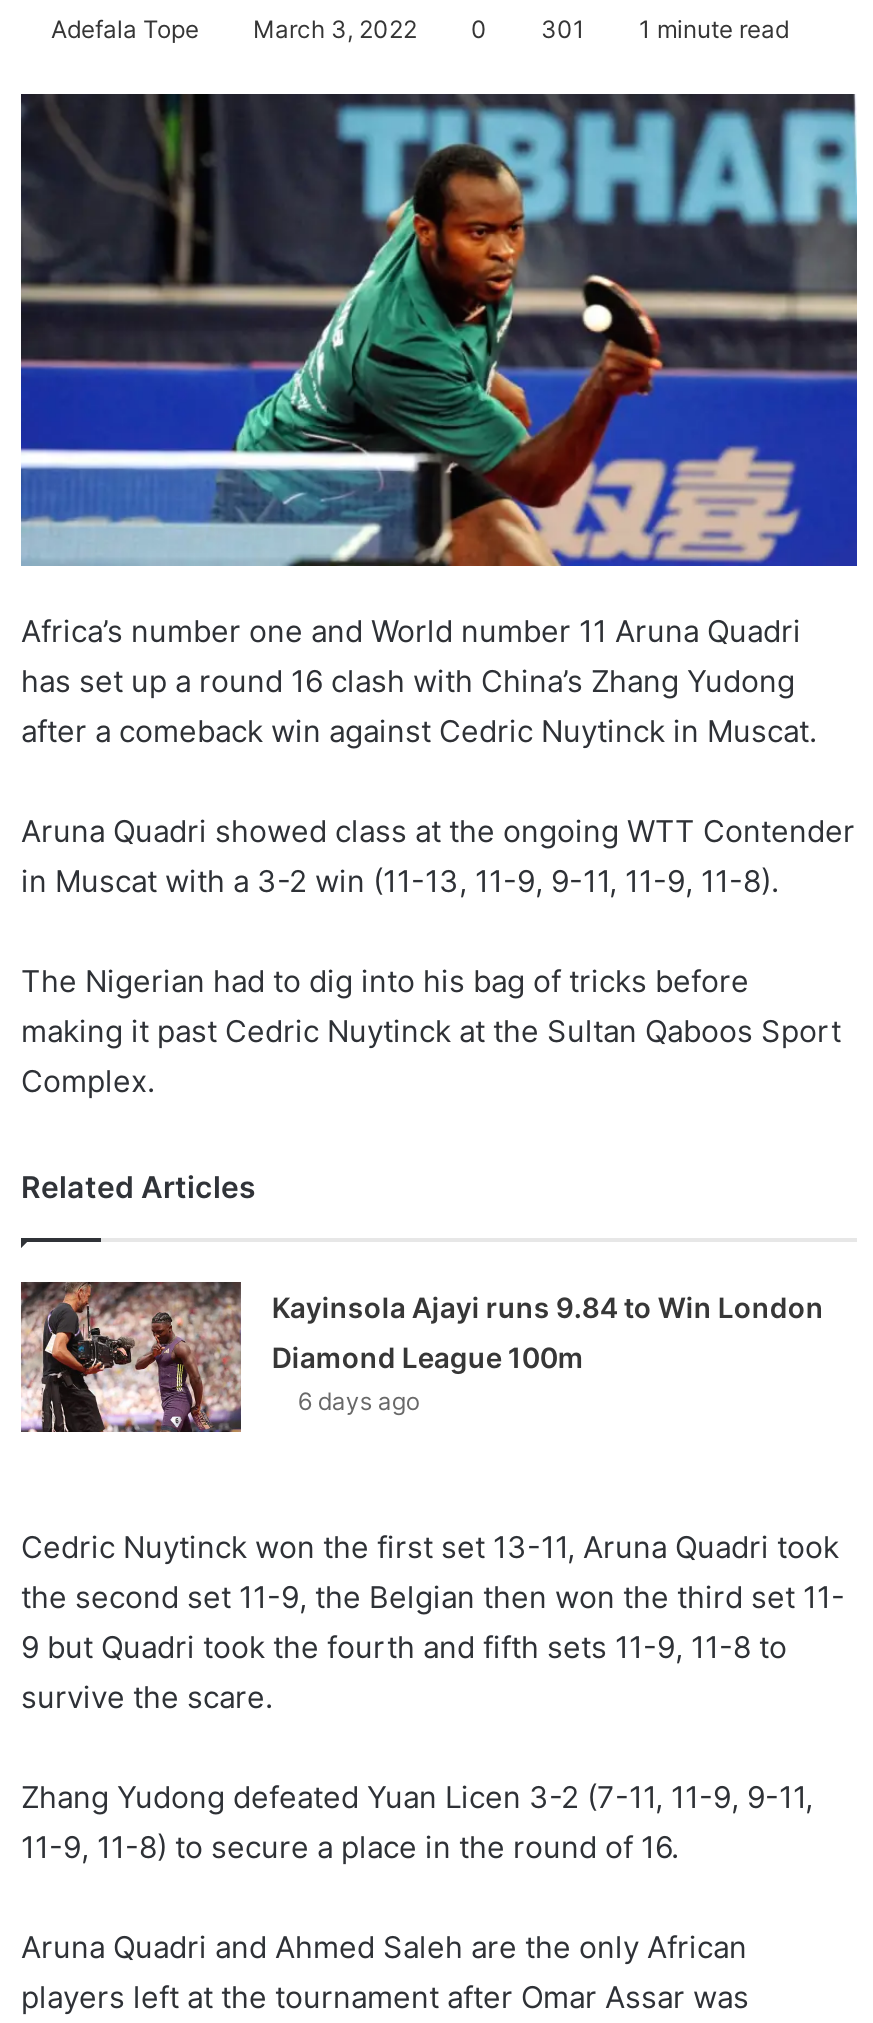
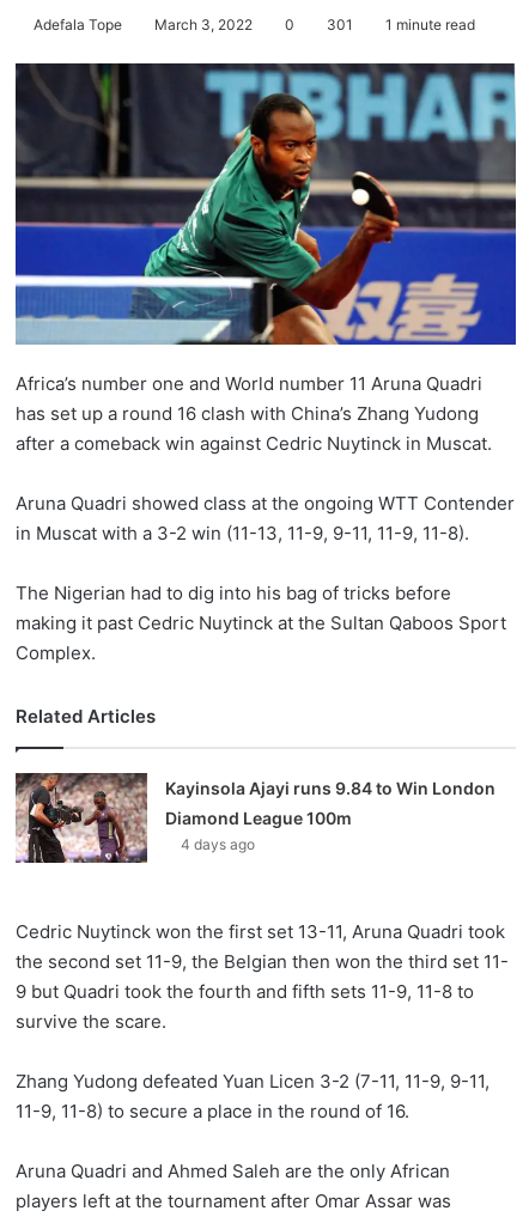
- 6 days ago
+ 4 days ago
